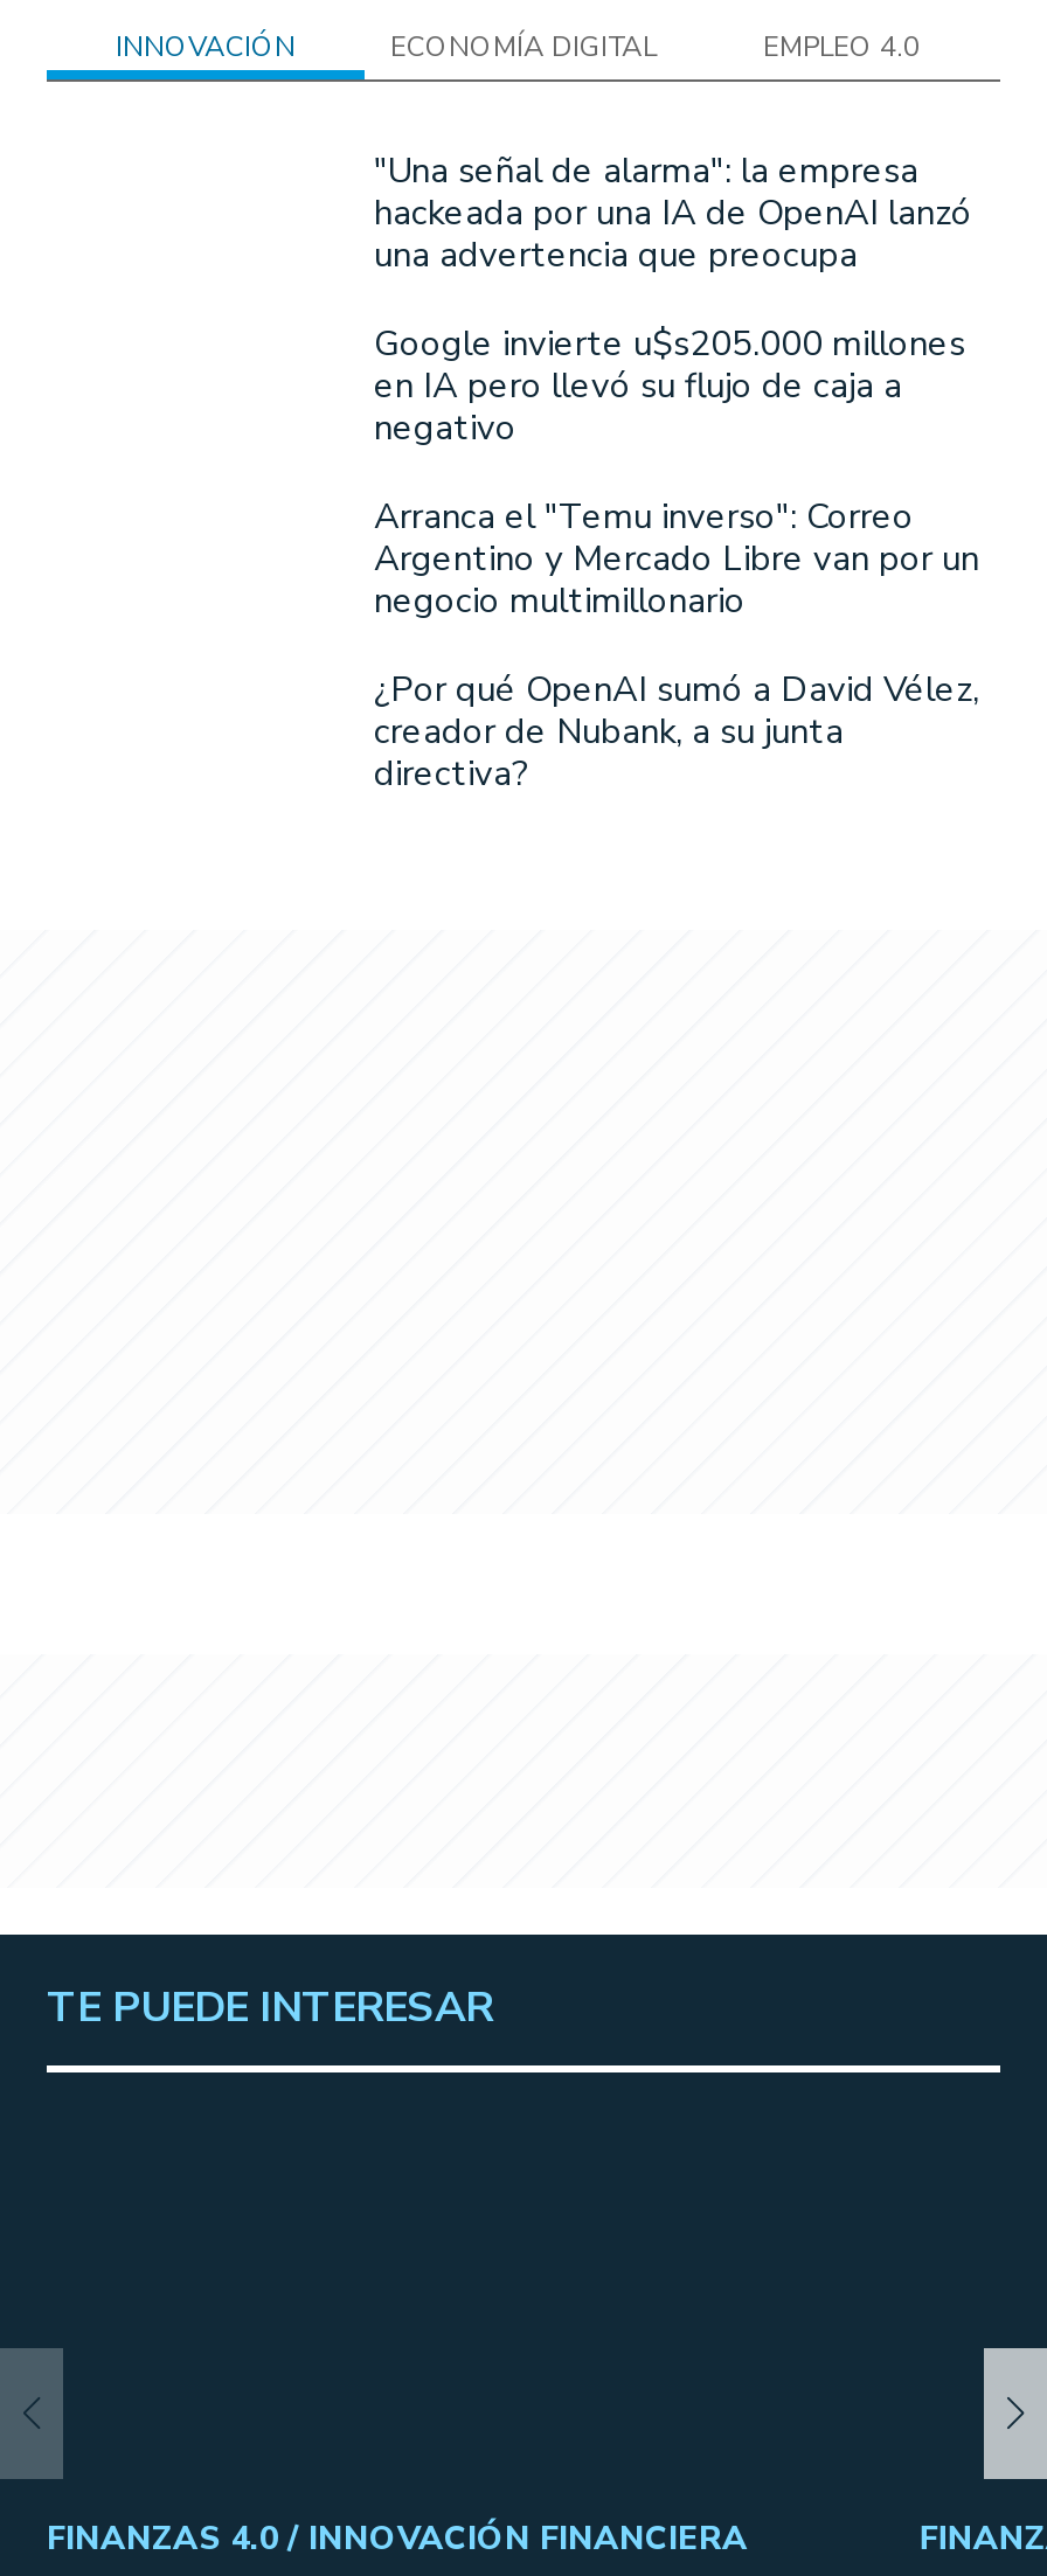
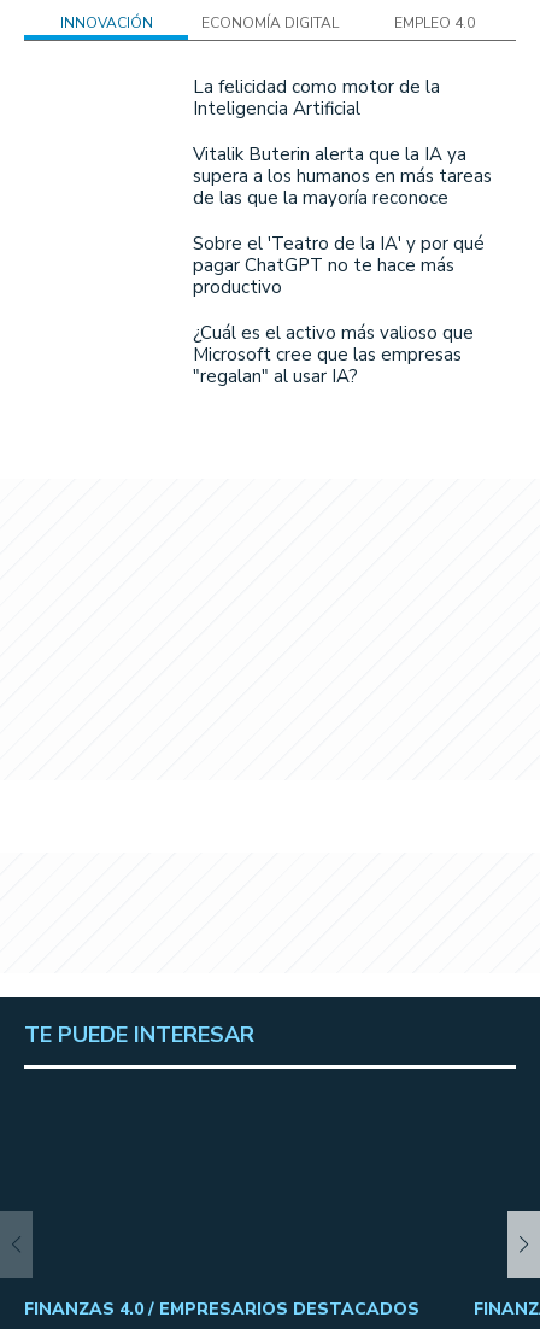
- "Una señal de alarma": la empresa
- hackeada por una IA de OpenAI lanzó
- una advertencia que preocupa
+ La felicidad como motor de la
+ Inteligencia Artificial

- Google invierte u$s205.000 millones
- en IA pero llevó su flujo de caja a
- negativo
+ Vitalik Buterin alerta que la IA ya
+ supera a los humanos en más tareas
+ de las que la mayoría reconoce

- Arranca el "Temu inverso": Correo
- Argentino y Mercado Libre van por un
- negocio multimillonario
+ Sobre el 'Teatro de la IA' y por qué
+ pagar ChatGPT no te hace más
+ productivo

- ¿Por qué OpenAI sumó a David Vélez,
- creador de Nubank, a su junta
- directiva?
+ ¿Cuál es el activo más valioso que
+ Microsoft cree que las empresas
+ "regalan" al usar IA?

- FINANZAS 4.0 / INNOVACIÓN FINANCIERA
+ FINANZAS 4.0 / EMPRESARIOS DESTACADOS
